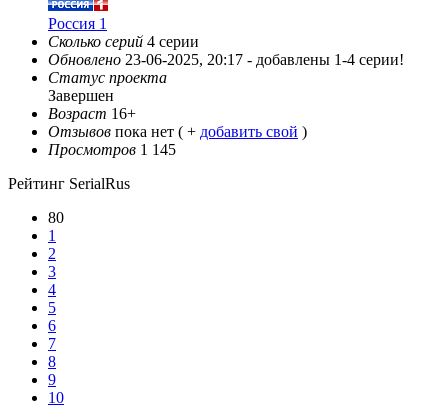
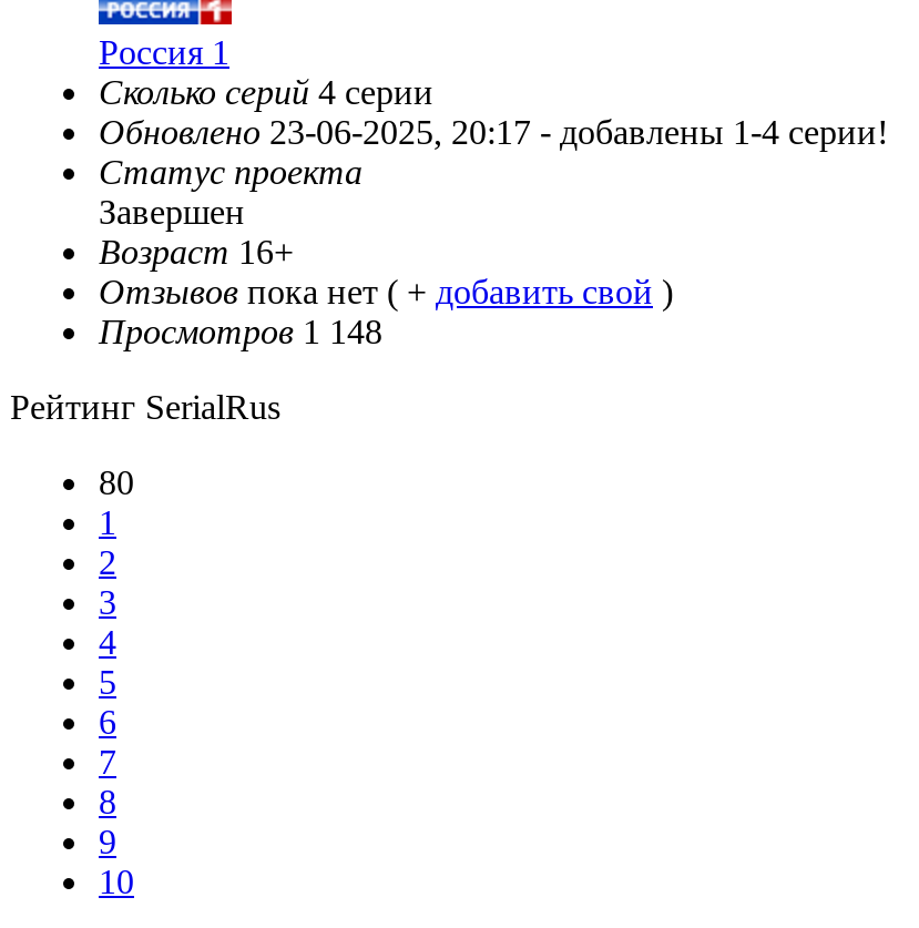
- Просмотров 1 145
+ Просмотров 1 148
